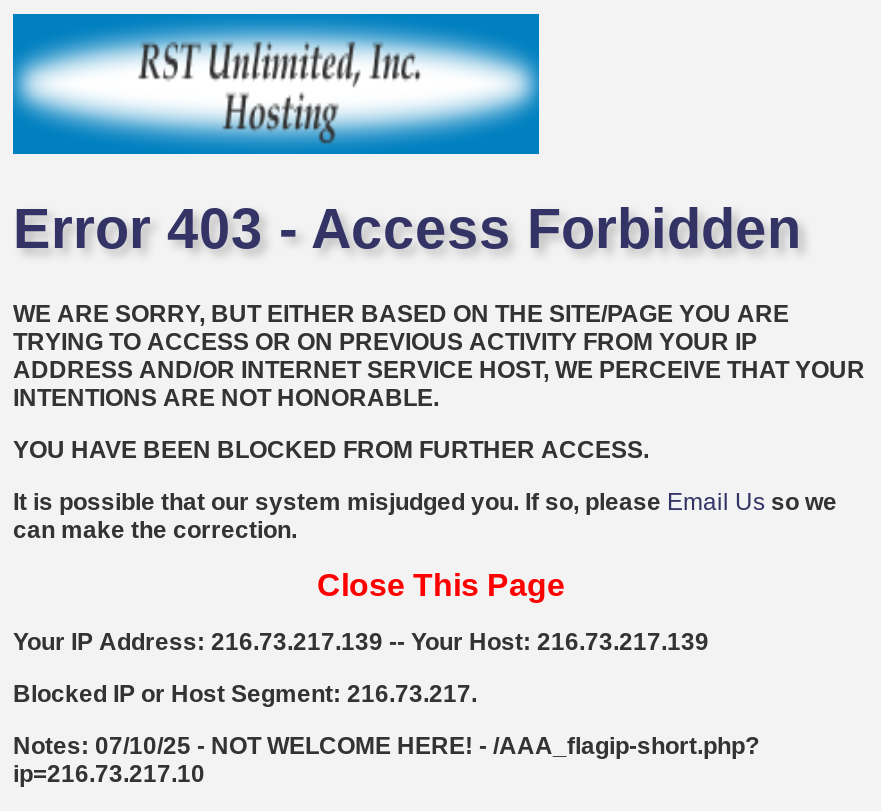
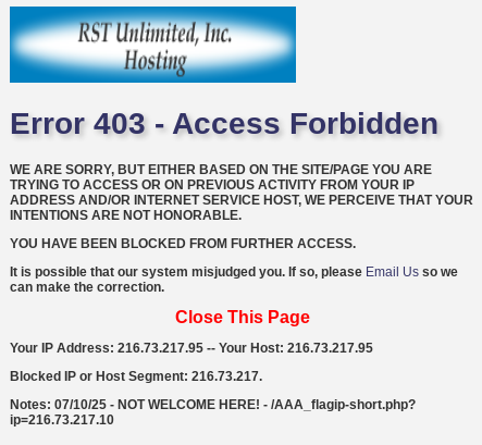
- Your IP Address: 216.73.217.139 -- Your Host: 216.73.217.139
+ Your IP Address: 216.73.217.95 -- Your Host: 216.73.217.95
